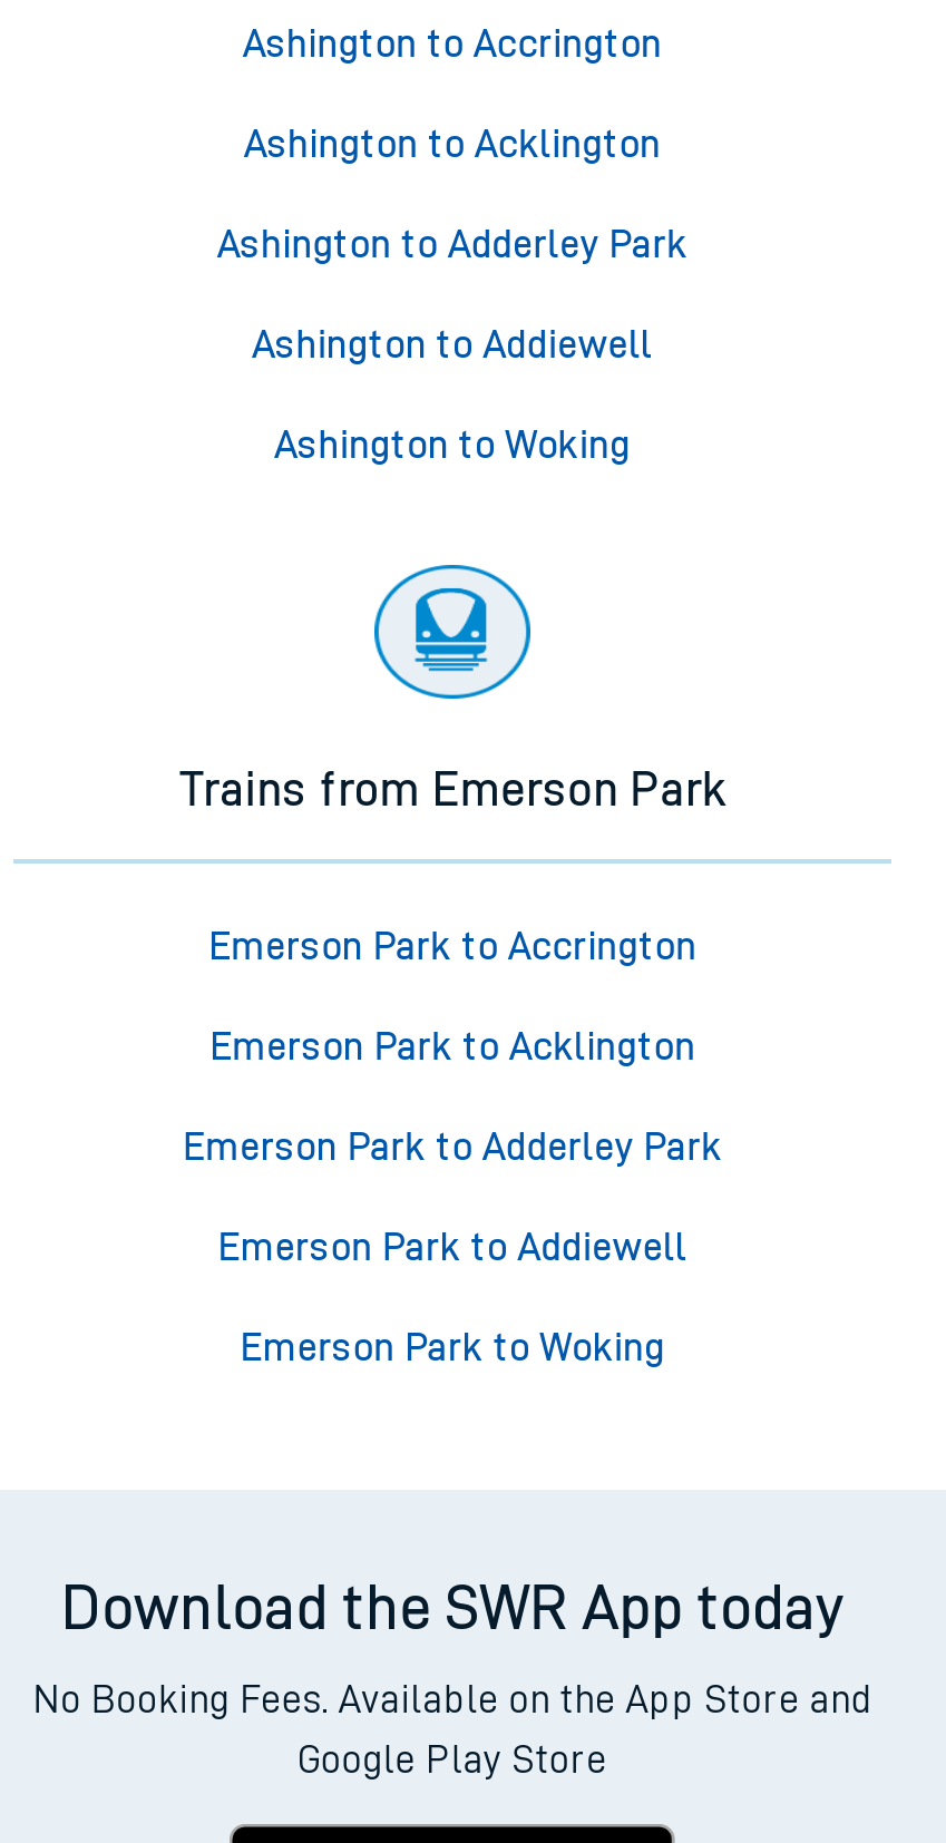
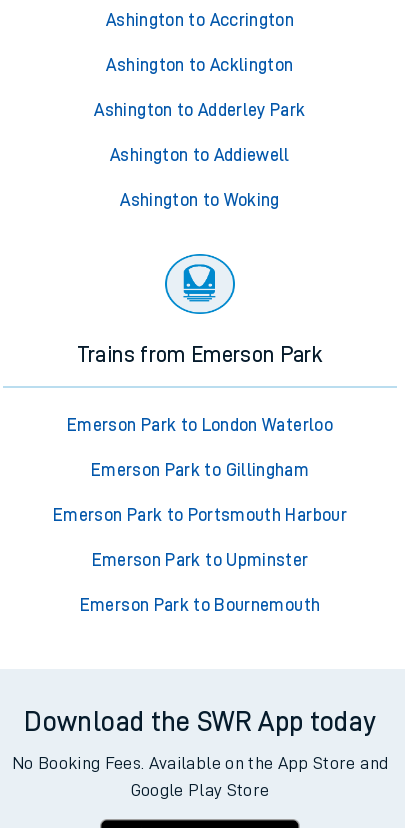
- Emerson Park to Accrington
+ Emerson Park to London Waterloo

- Emerson Park to Acklington
+ Emerson Park to Gillingham

- Emerson Park to Adderley Park
+ Emerson Park to Portsmouth Harbour

- Emerson Park to Addiewell
+ Emerson Park to Upminster

- Emerson Park to Woking
+ Emerson Park to Bournemouth
